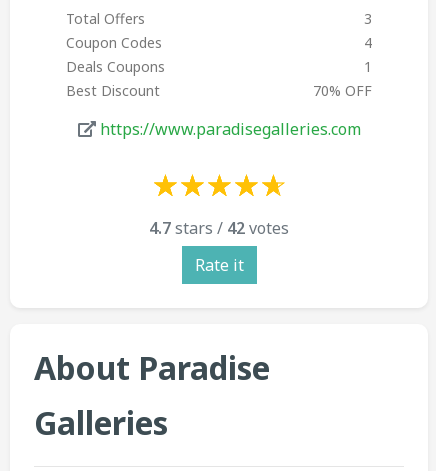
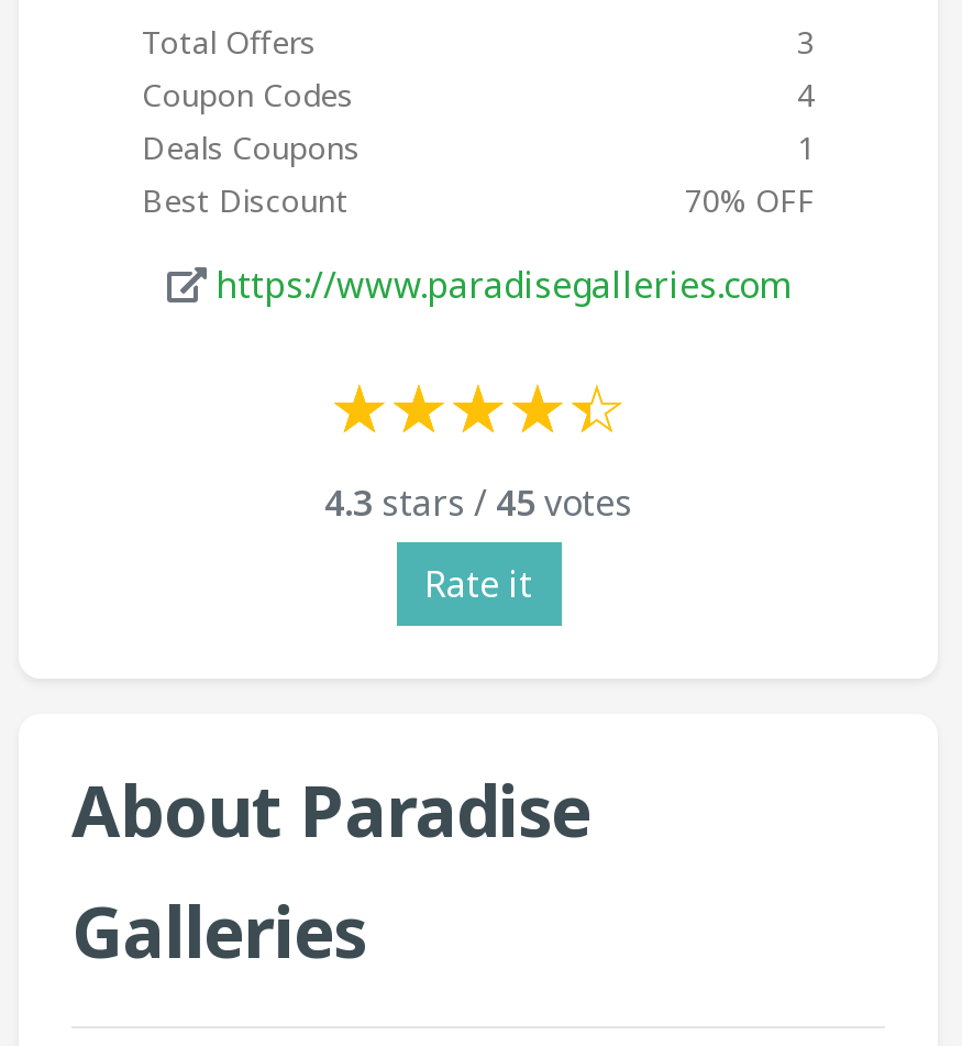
- 4.7 stars / 42 votes
+ 4.3 stars / 45 votes
